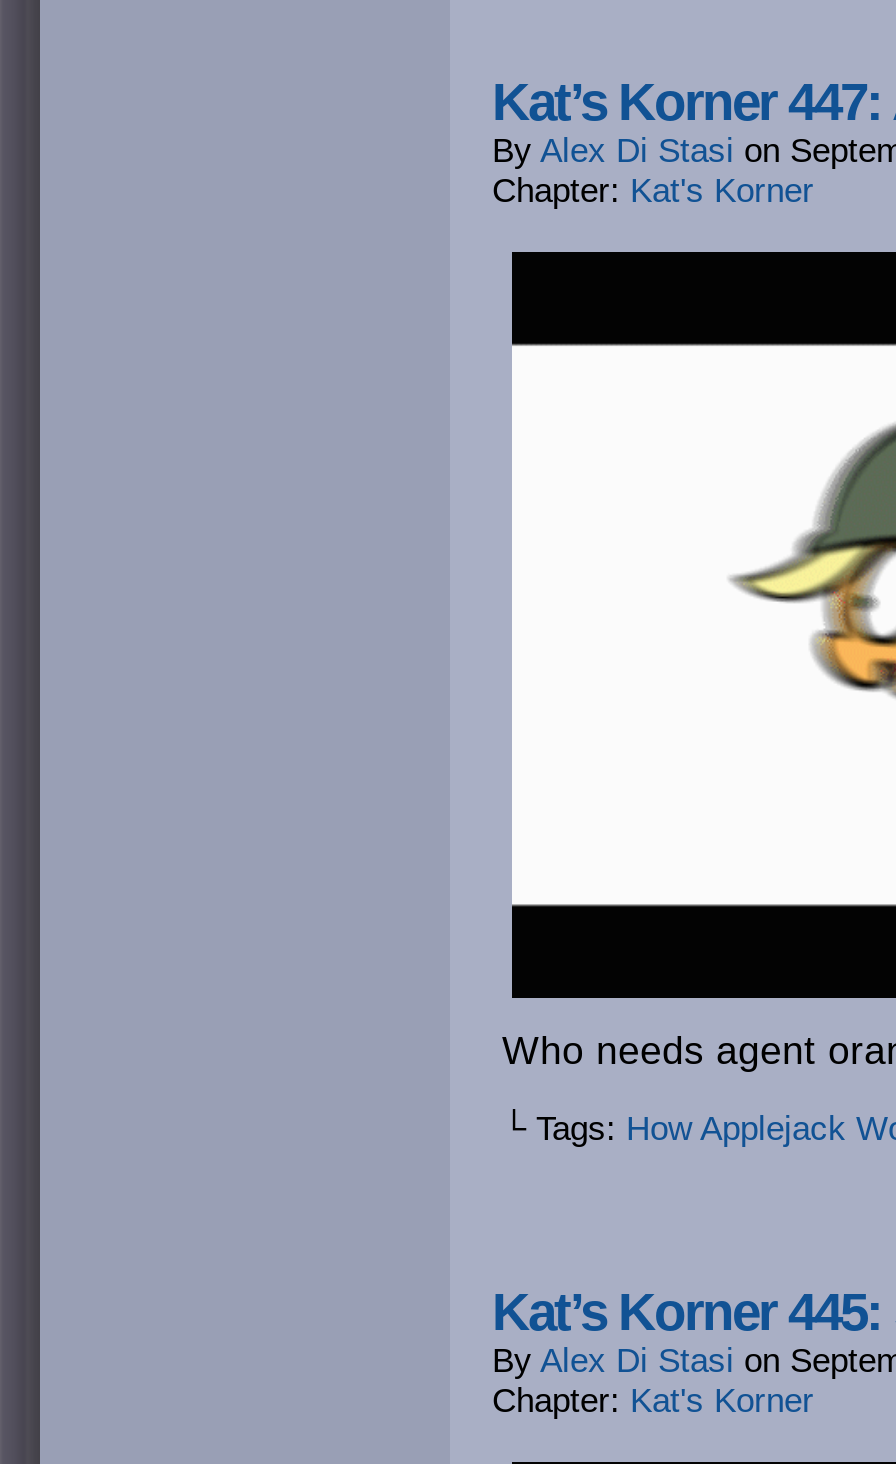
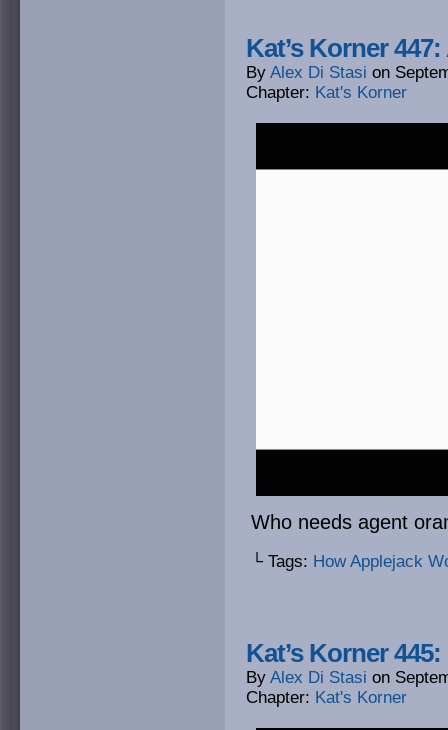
- [image]
